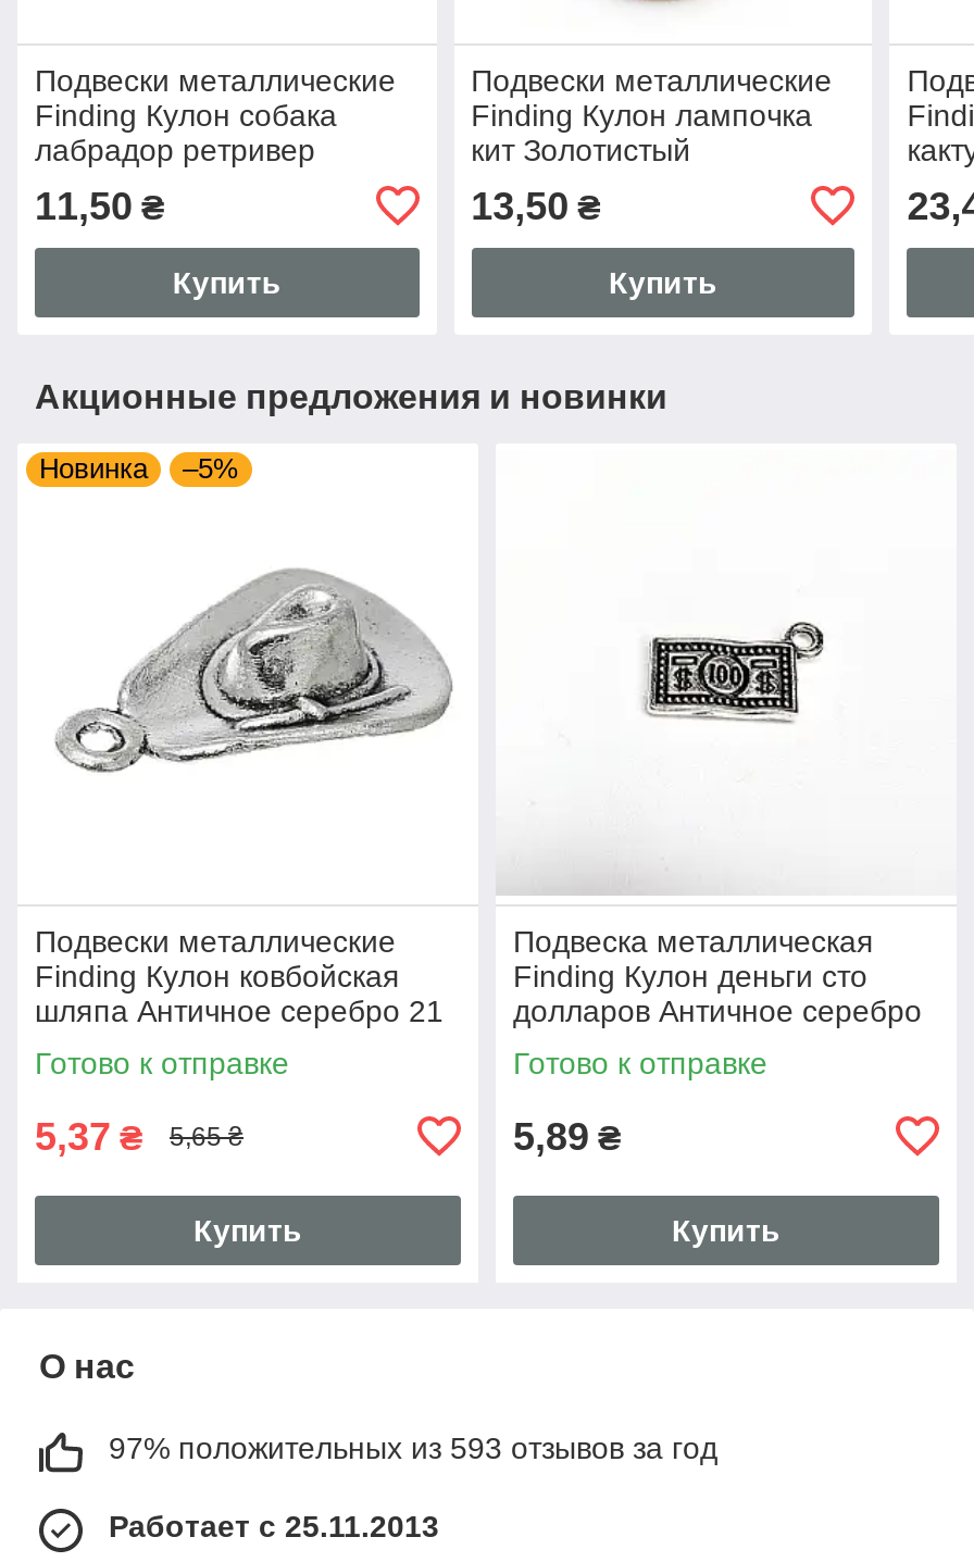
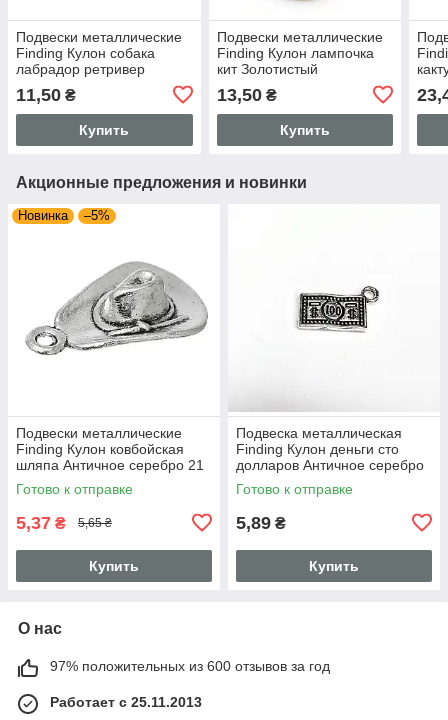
- 97% положительных из 593 отзывов за год
+ 97% положительных из 600 отзывов за год
